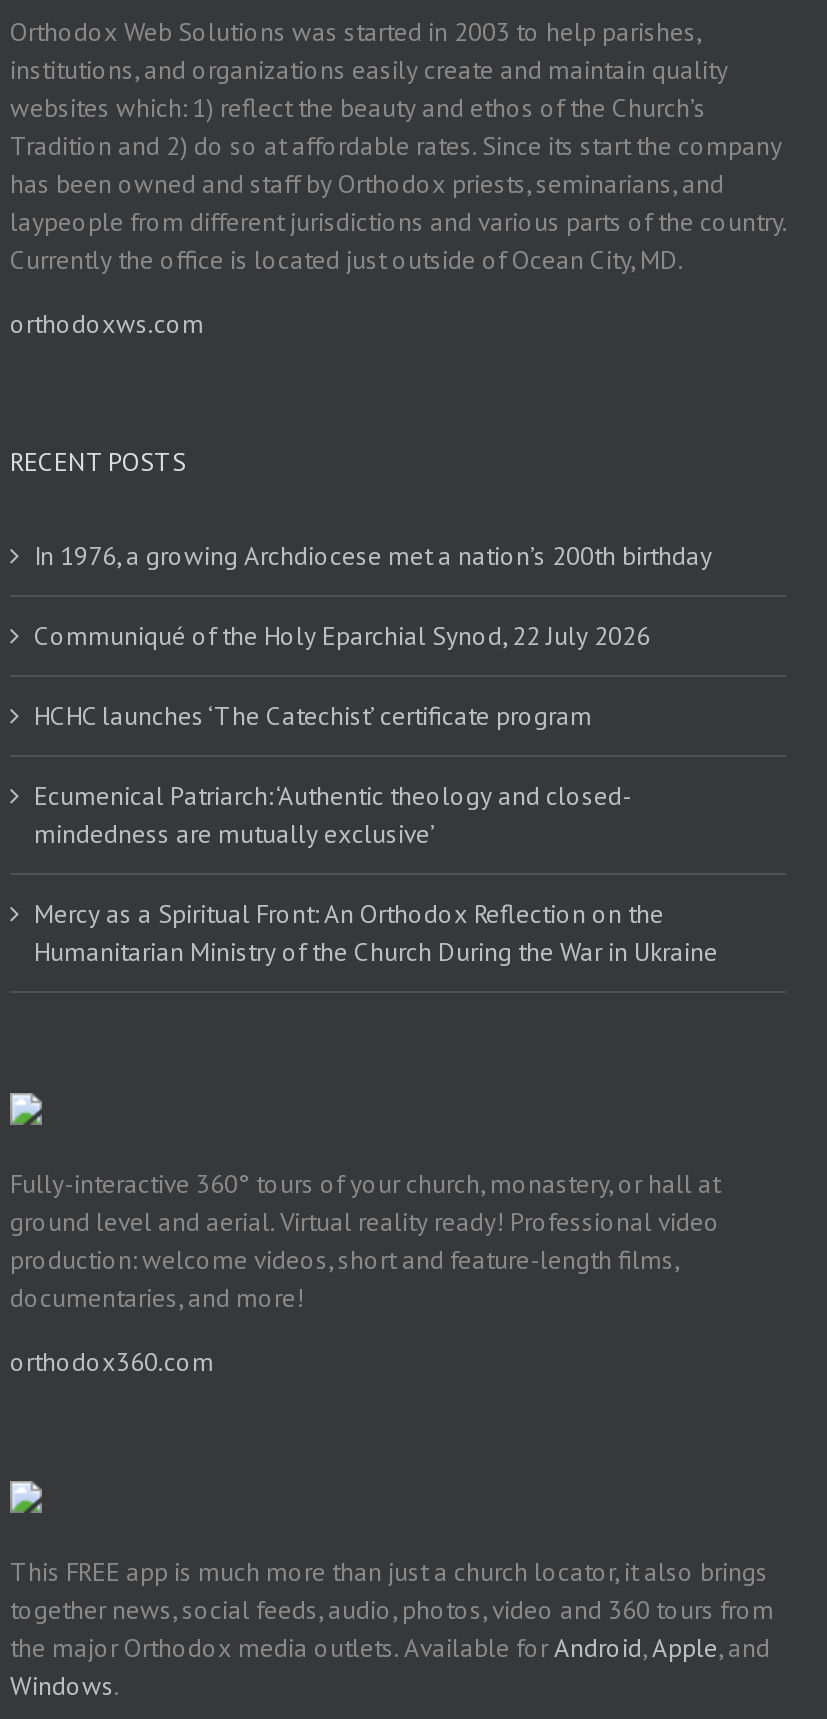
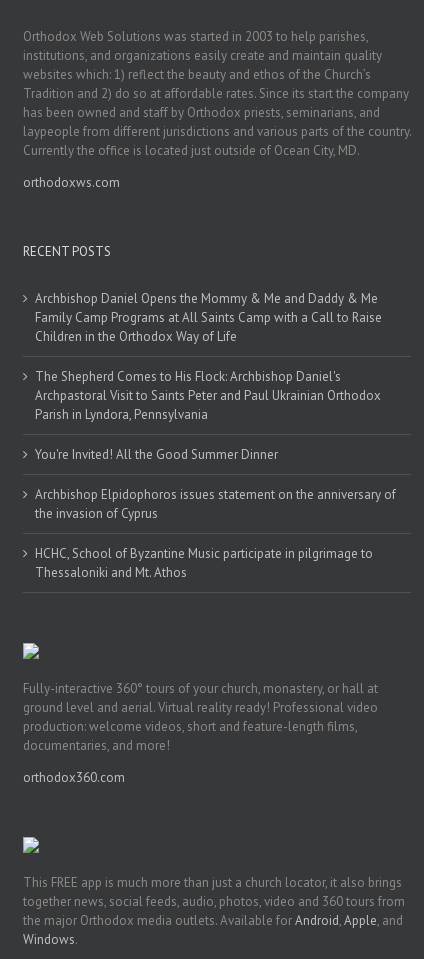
- In 1976, a growing Archdiocese met a nation’s 200th birthday
+ Archbishop Daniel Opens the Mommy & Me and Daddy & Me
+ Family Camp Programs at All Saints Camp with a Call to Raise
+ Children in the Orthodox Way of Life

- Communiqué of the Holy Eparchial Synod, 22 July 2026
+ The Shepherd Comes to His Flock: Archbishop Daniel's
+ Archpastoral Visit to Saints Peter and Paul Ukrainian Orthodox
+ Parish in Lyndora, Pennsylvania

- HCHC launches ‘The Catechist’ certificate program
+ You're Invited! All the Good Summer Dinner

- Ecumenical Patriarch: ‘Authentic theology and closed-
- mindedness are mutually exclusive’
+ Archbishop Elpidophoros issues statement on the anniversary of
+ the invasion of Cyprus

- Mercy as a Spiritual Front: An Orthodox Reflection on the
- Humanitarian Ministry of the Church During the War in Ukraine
+ HCHC, School of Byzantine Music participate in pilgrimage to
+ Thessaloniki and Mt. Athos
